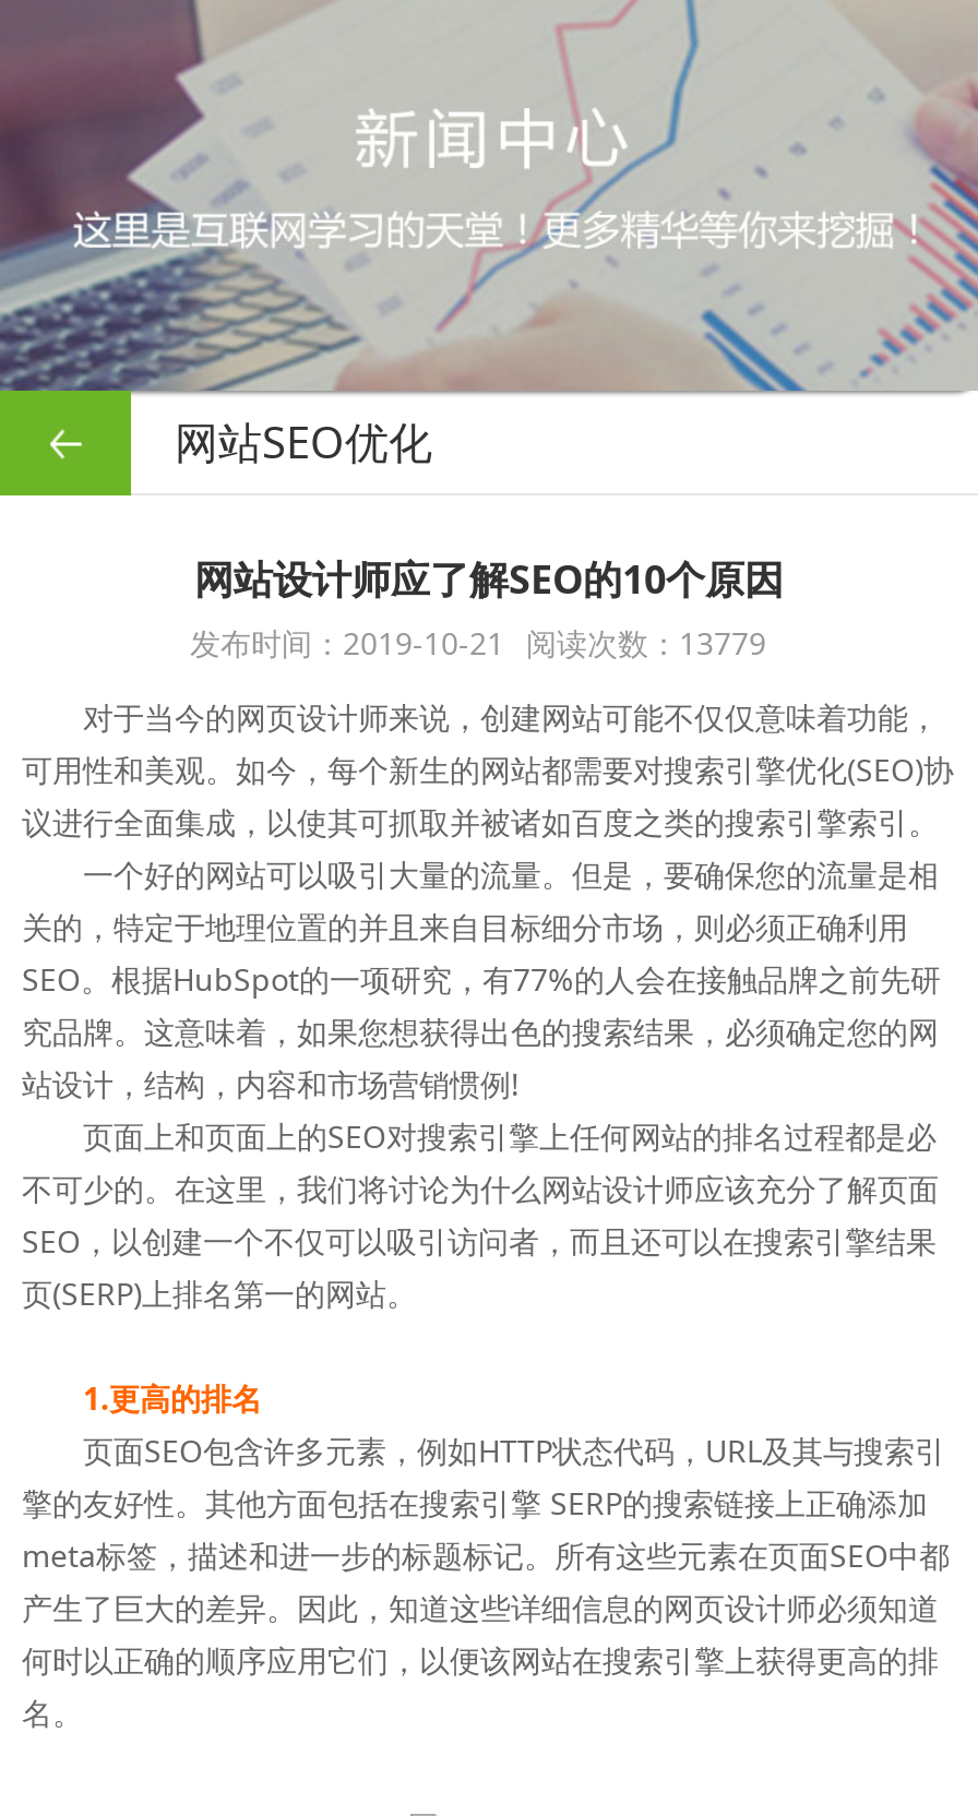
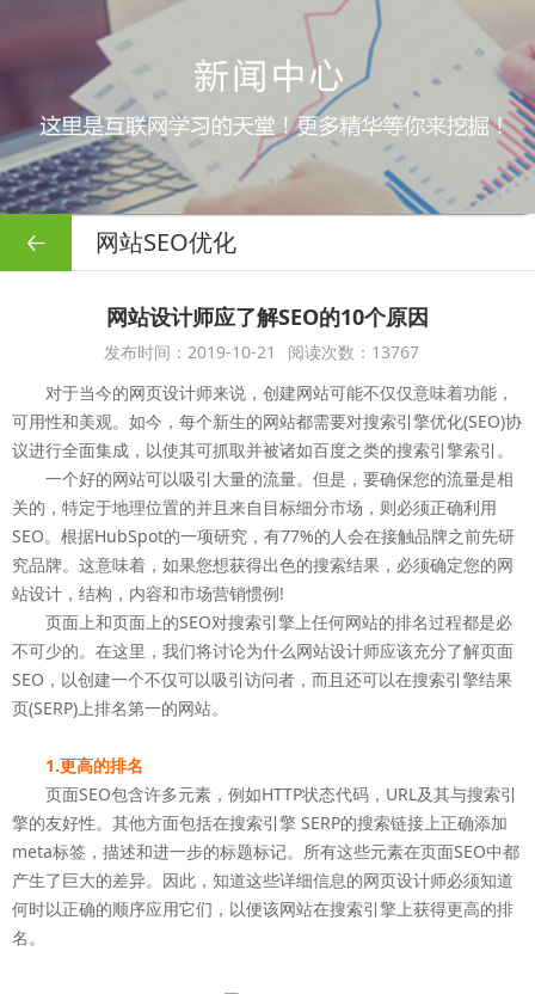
- 发布时间：2019-10-21 阅读次数：13779
+ 发布时间：2019-10-21 阅读次数：13767
